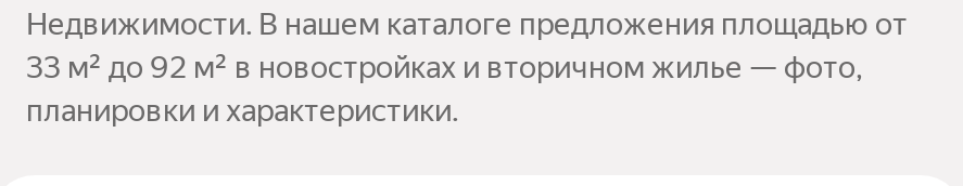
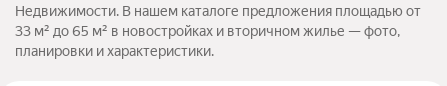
- 33 м² до 92 м² в новостройках и вторичном жилье — фото,
+ 33 м² до 65 м² в новостройках и вторичном жилье — фото,
